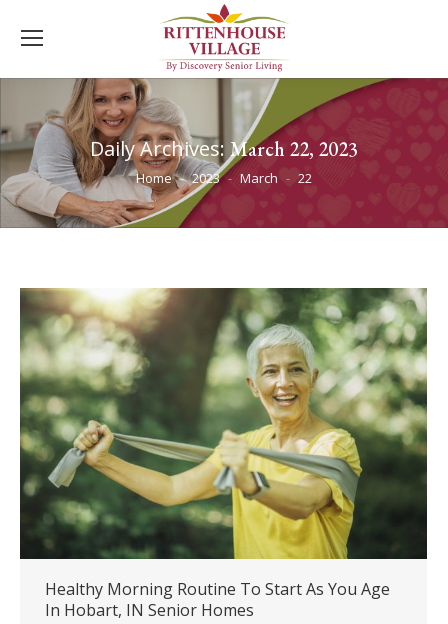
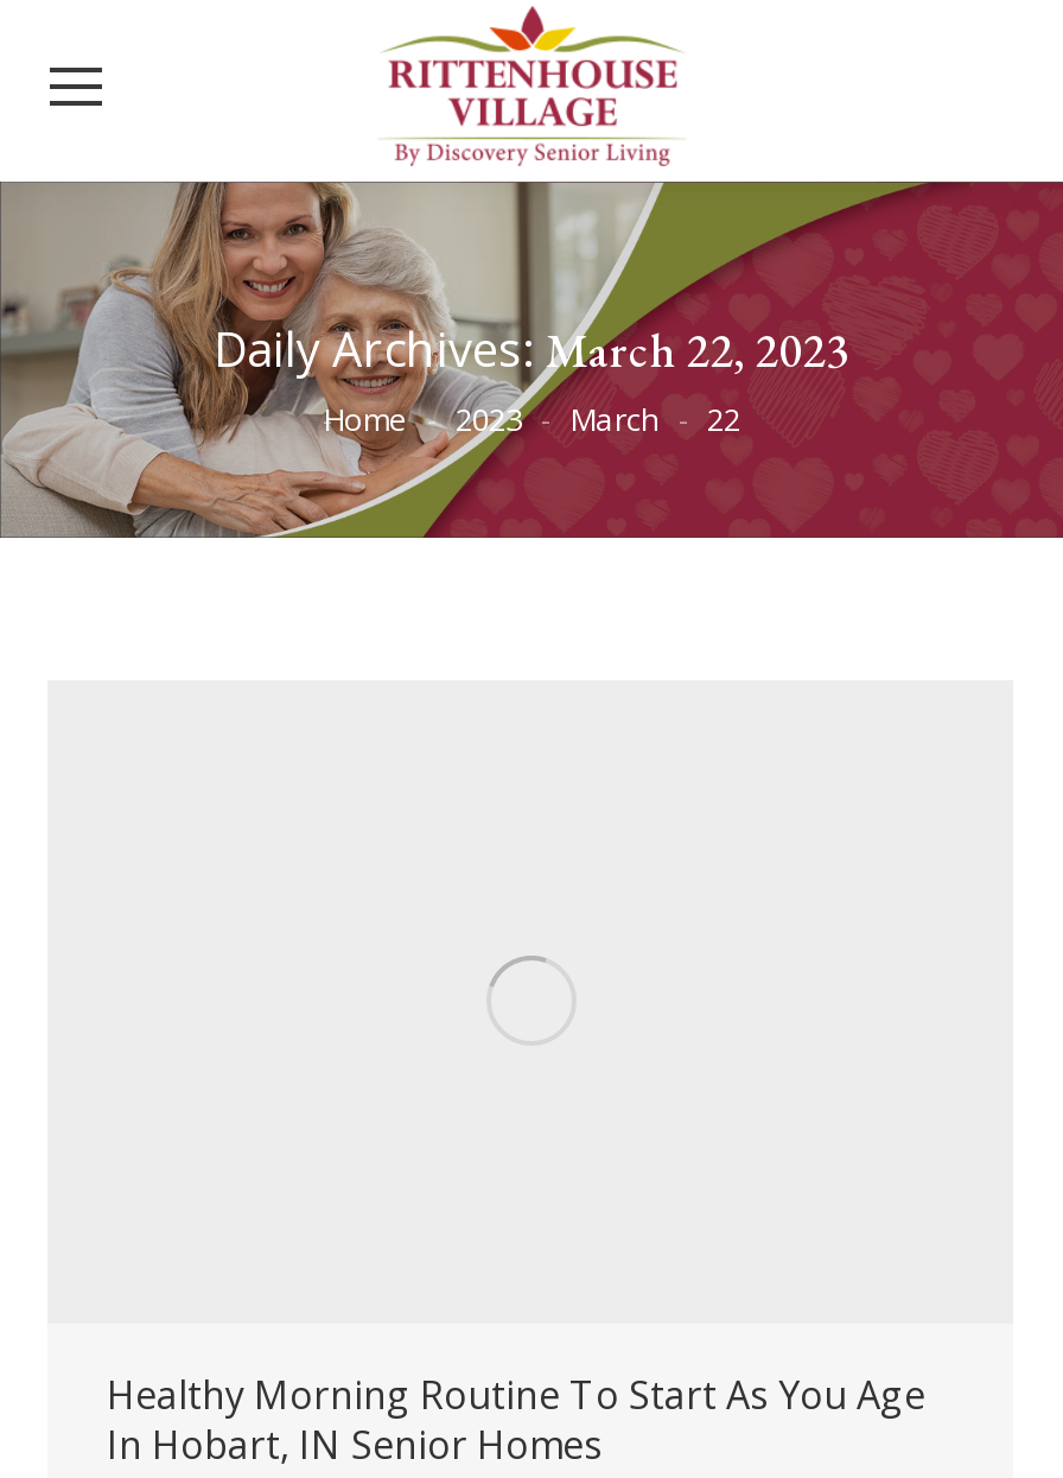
- [image]
